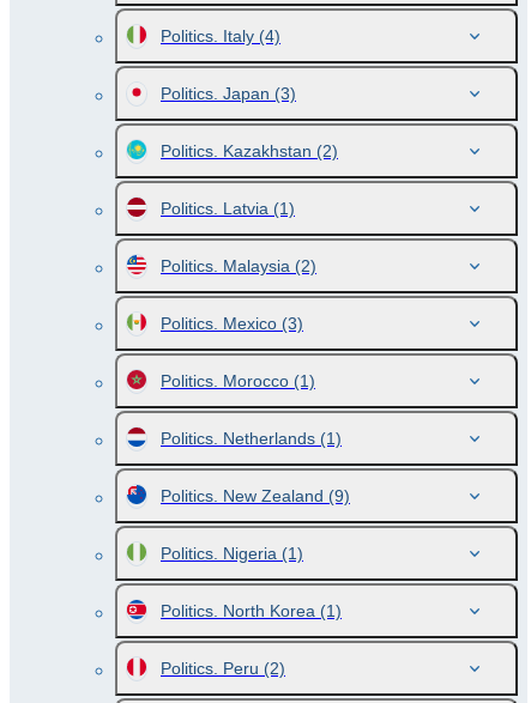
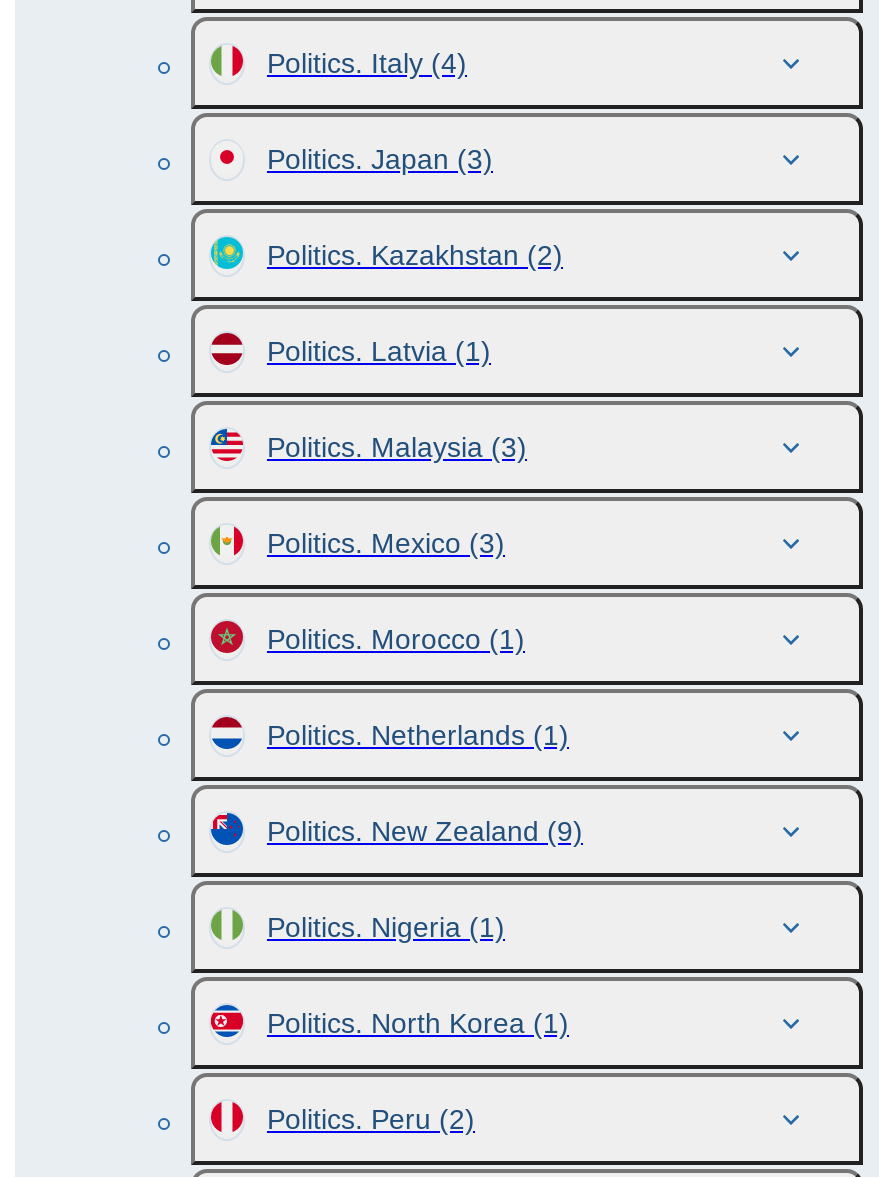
- Politics. Malaysia (2)
+ Politics. Malaysia (3)
